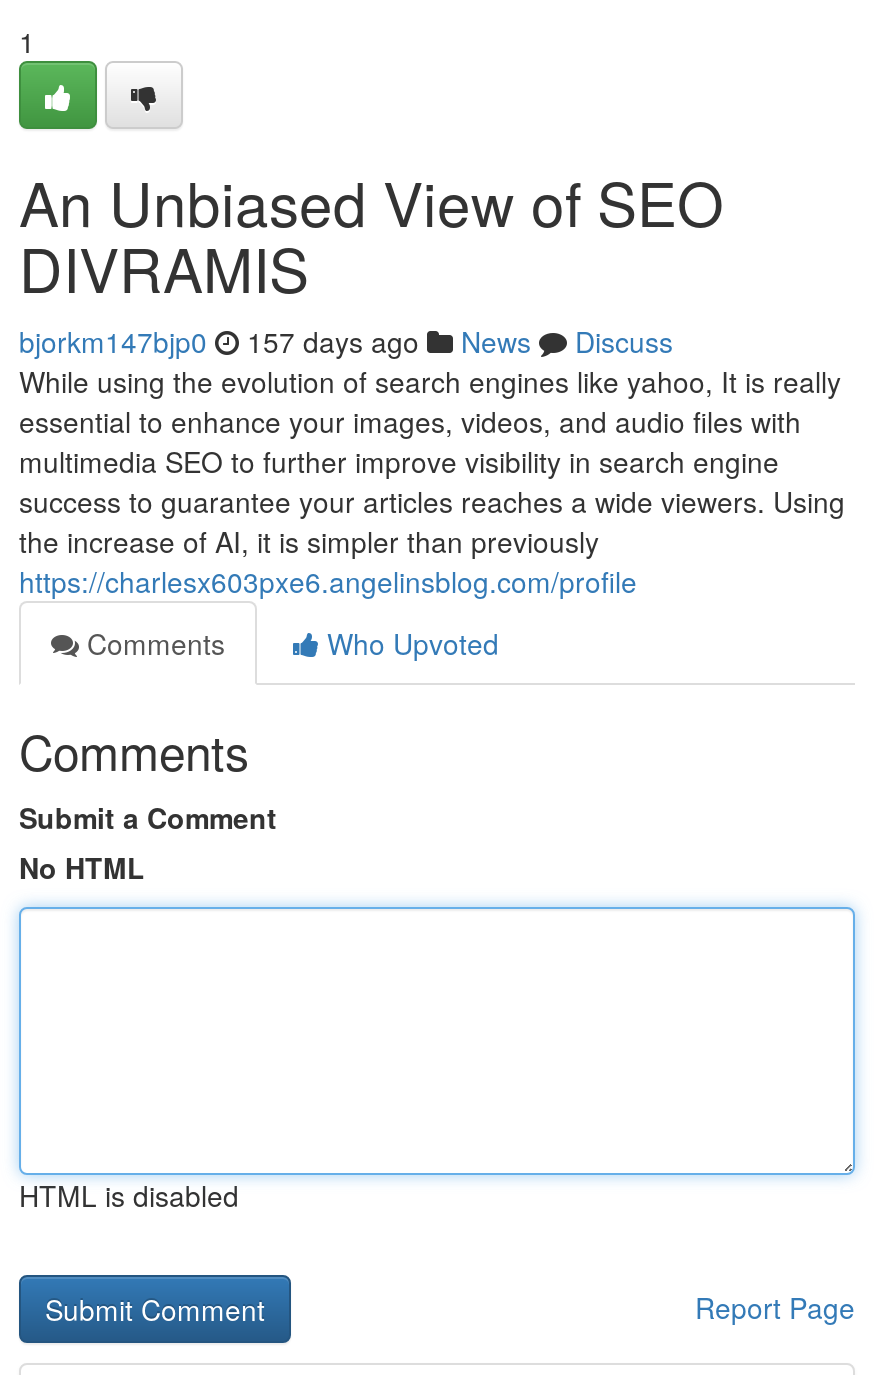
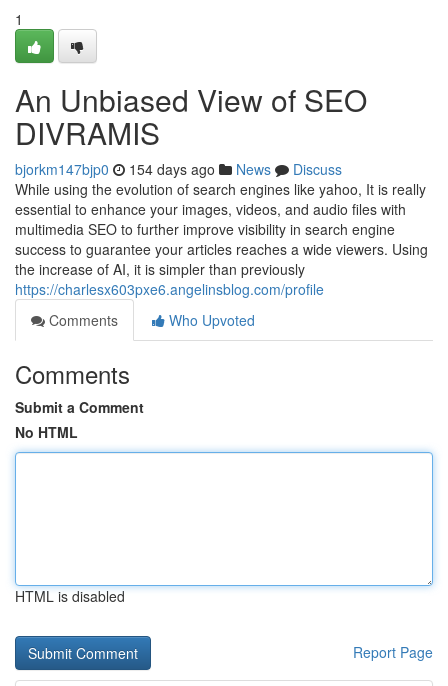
- bjorkm147bjp0 157 days ago News Discuss
+ bjorkm147bjp0 154 days ago News Discuss
